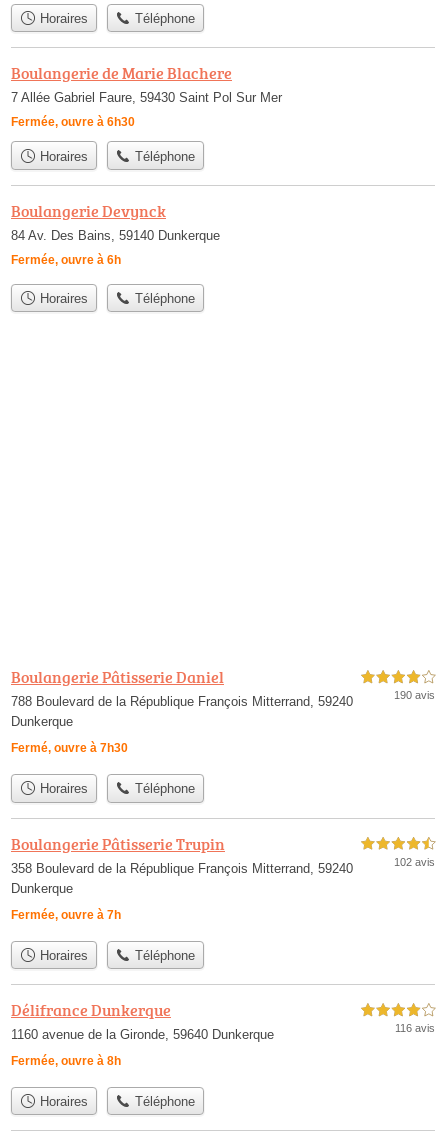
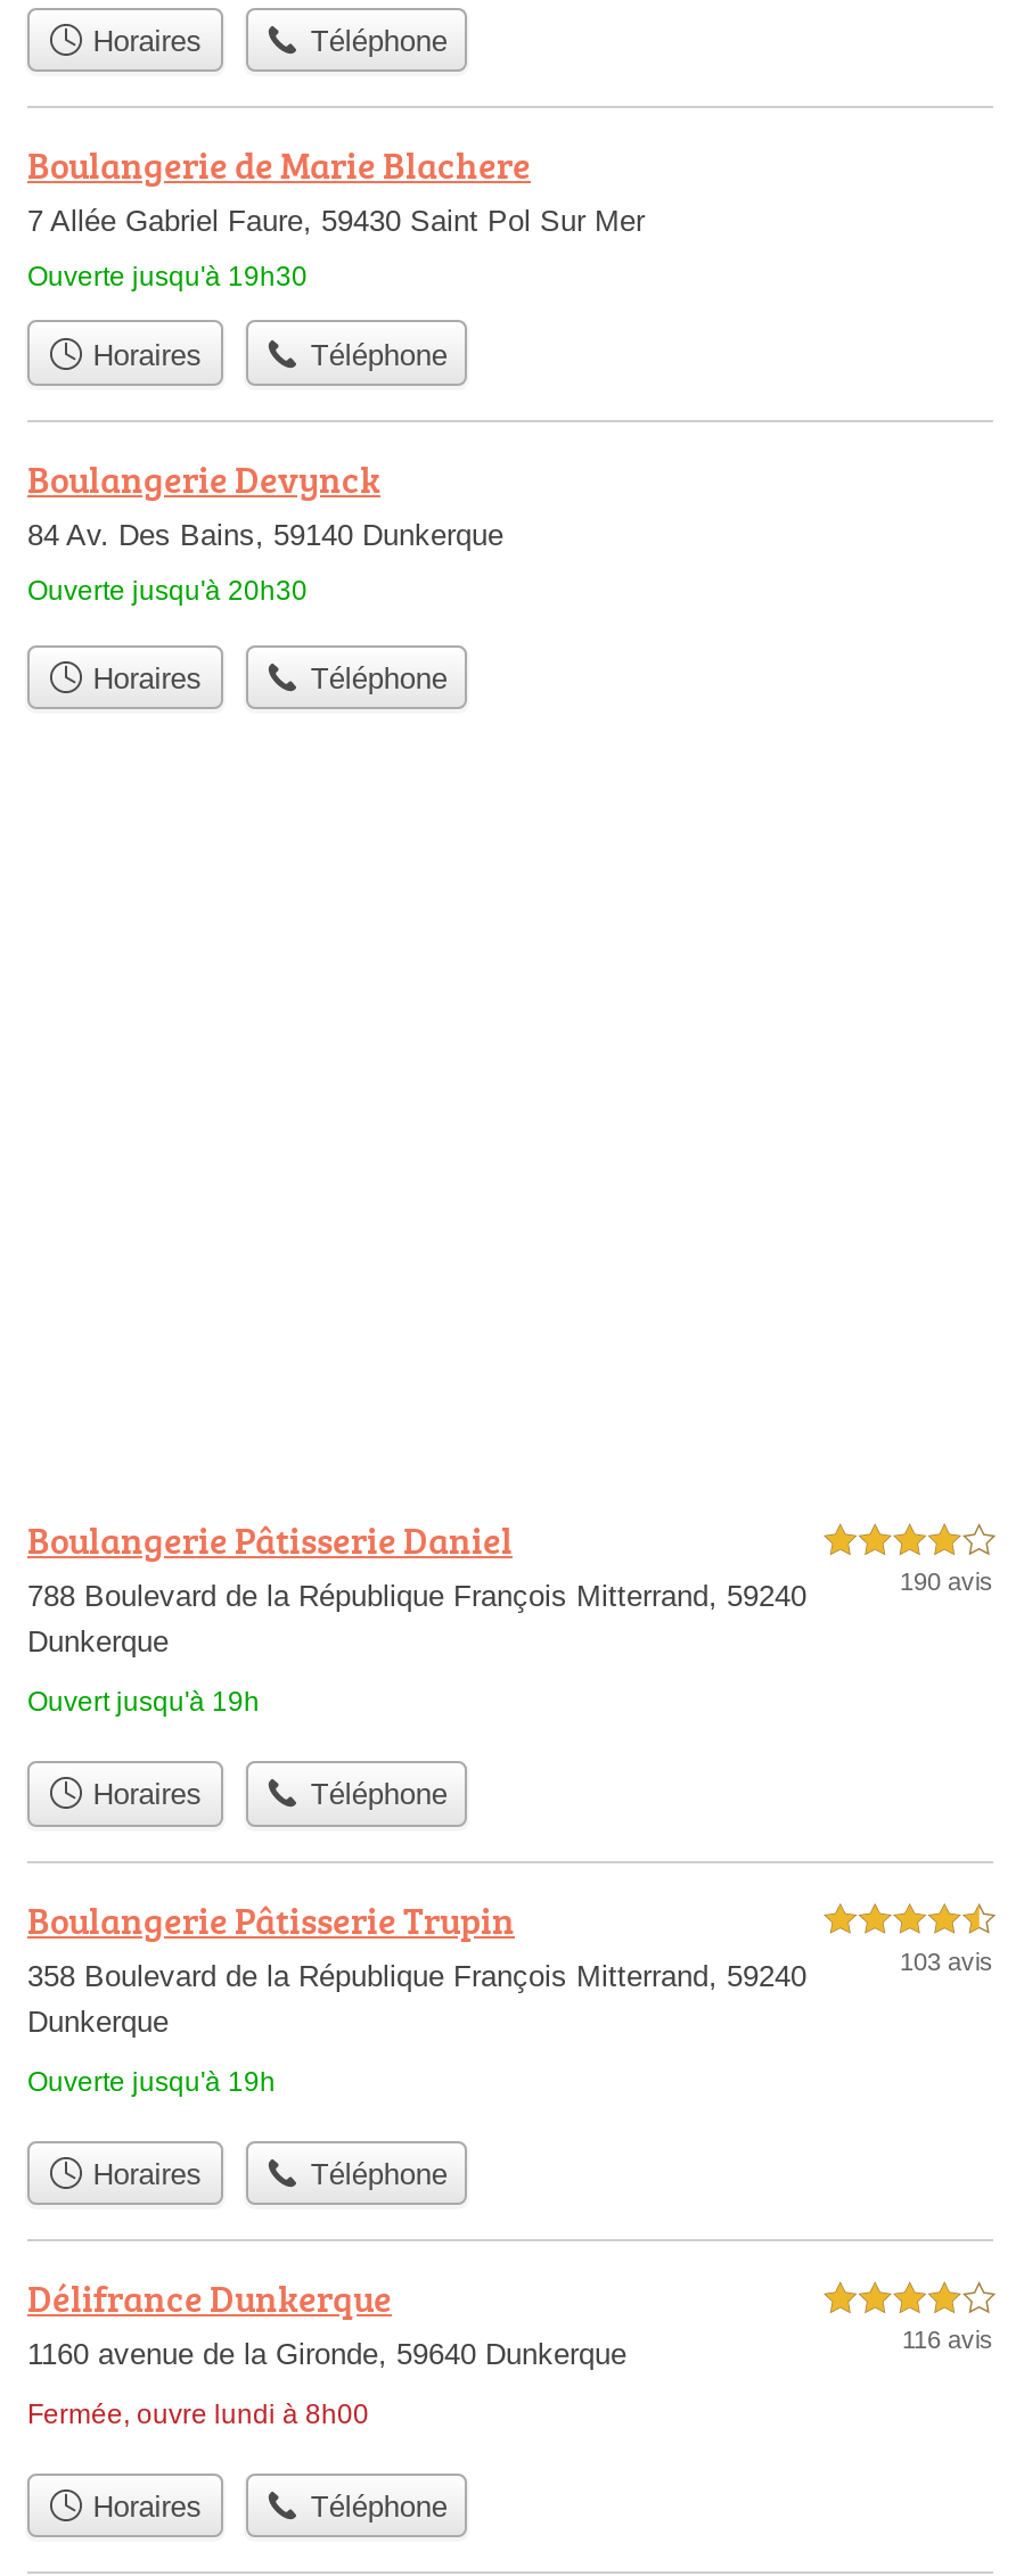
- Fermée, ouvre à 6h30
+ Ouverte jusqu'à 19h30

- Fermée, ouvre à 6h
+ Ouverte jusqu'à 20h30

- Fermé, ouvre à 7h30
+ Ouvert jusqu'à 19h

- 102 avis
+ 103 avis

- Fermée, ouvre à 7h
+ Ouverte jusqu'à 19h

- Fermée, ouvre à 8h
+ Fermée, ouvre lundi à 8h00
